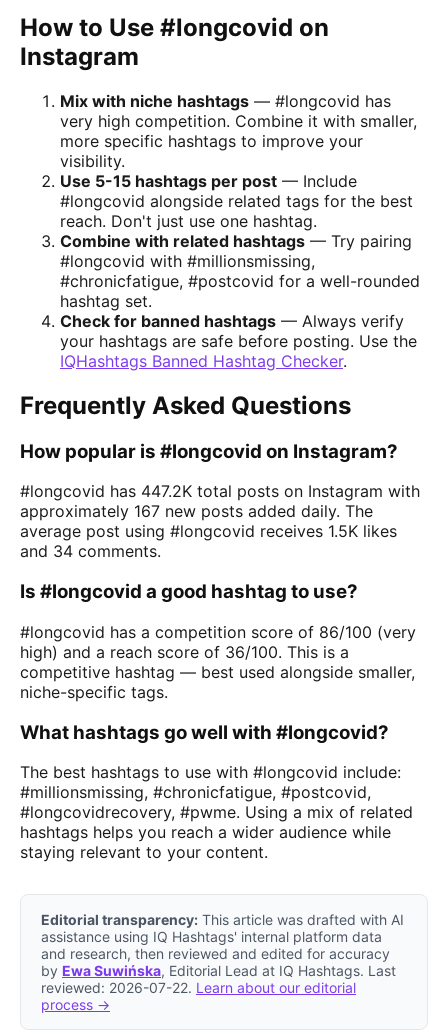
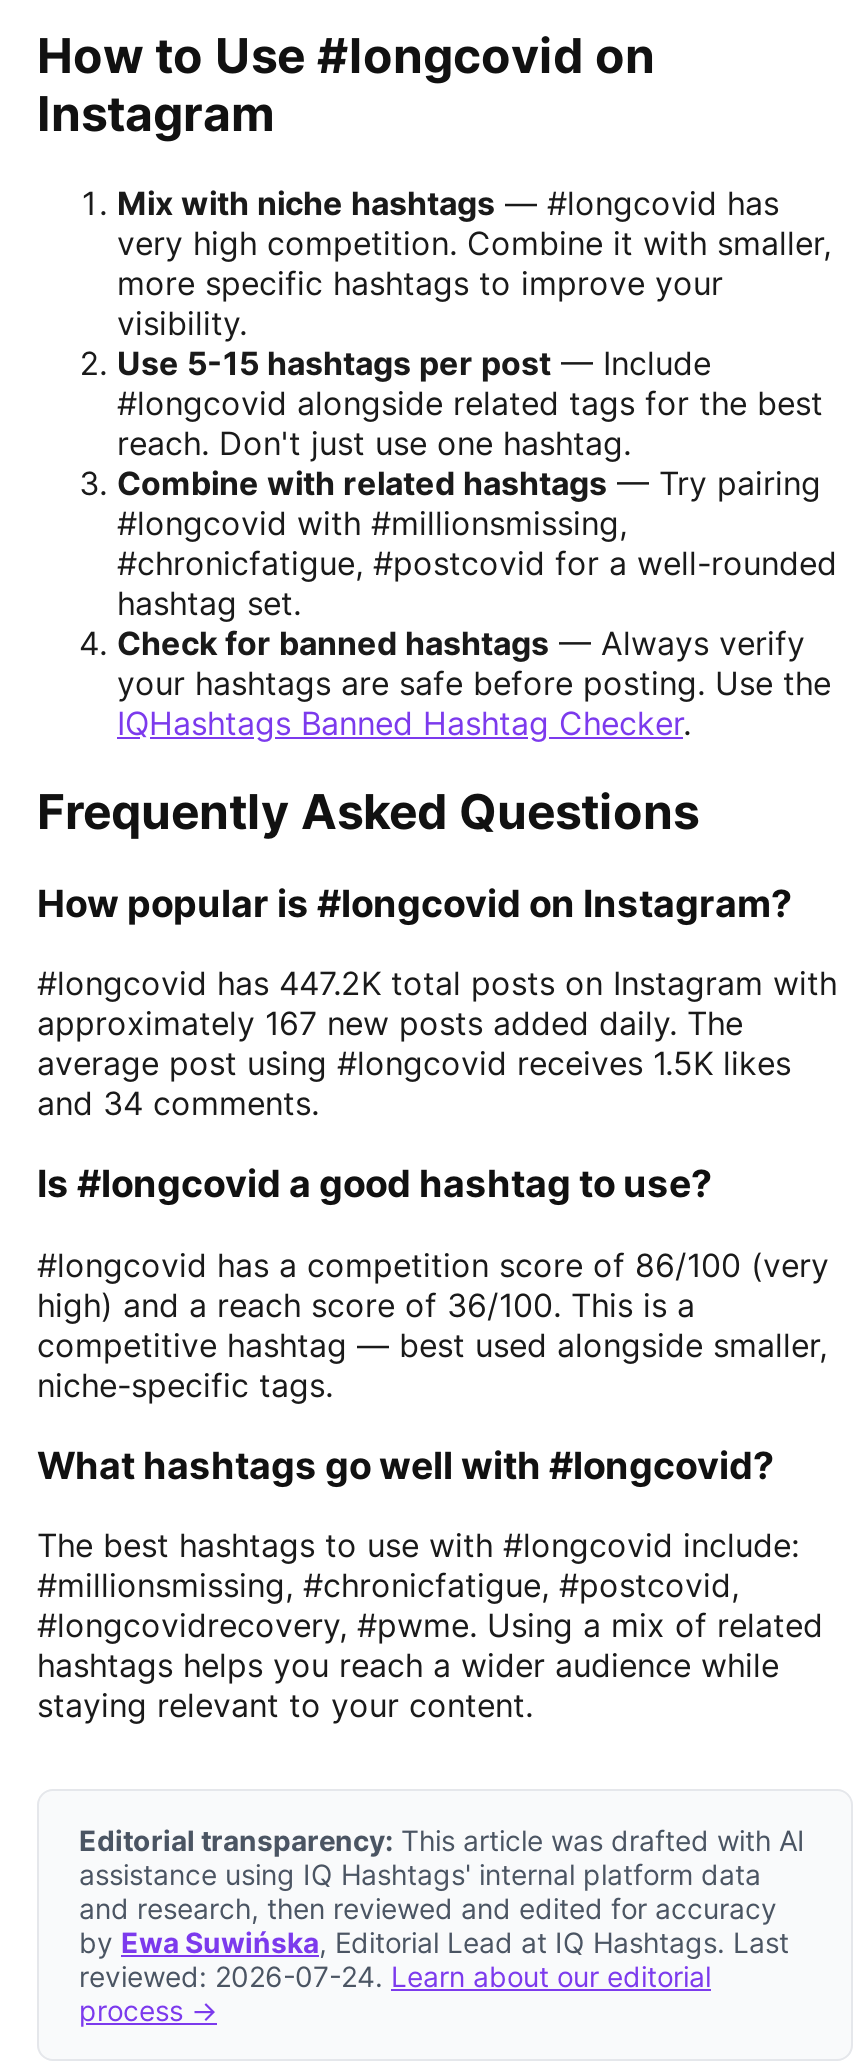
- reviewed: 2026-07-22. Learn about our editorial
+ reviewed: 2026-07-24. Learn about our editorial
